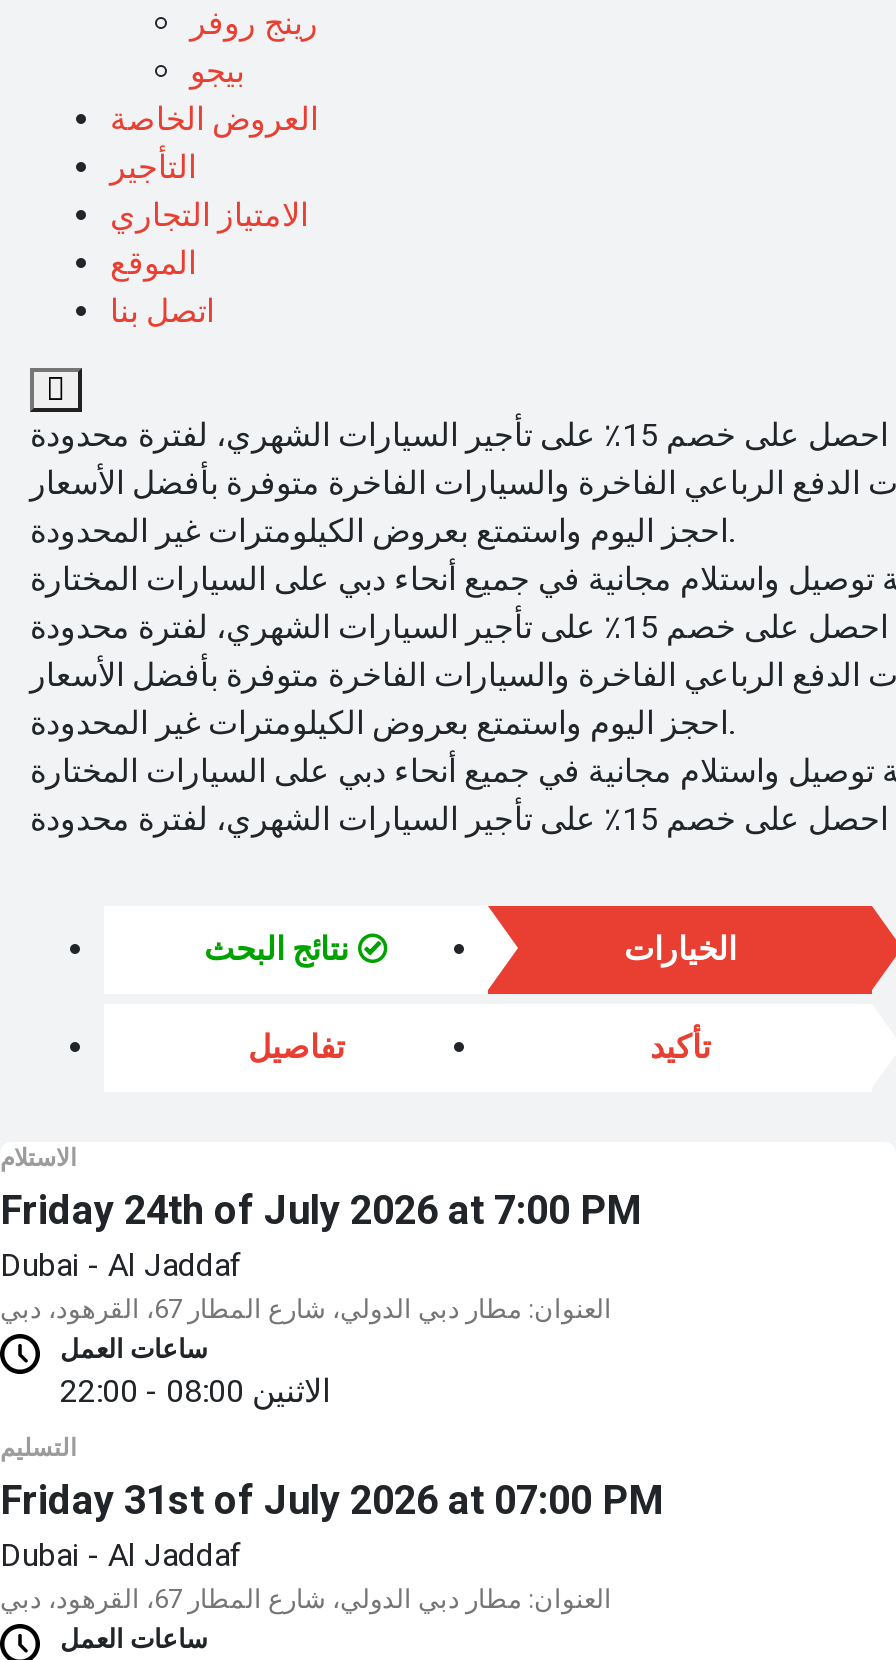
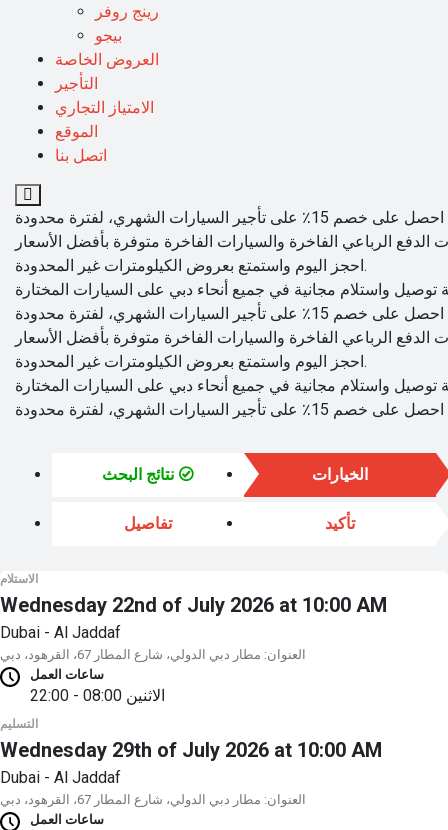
- Friday 24th of July 2026 at 7:00 PM
+ Wednesday 22nd of July 2026 at 10:00 AM

- Friday 31st of July 2026 at 07:00 PM
+ Wednesday 29th of July 2026 at 10:00 AM
